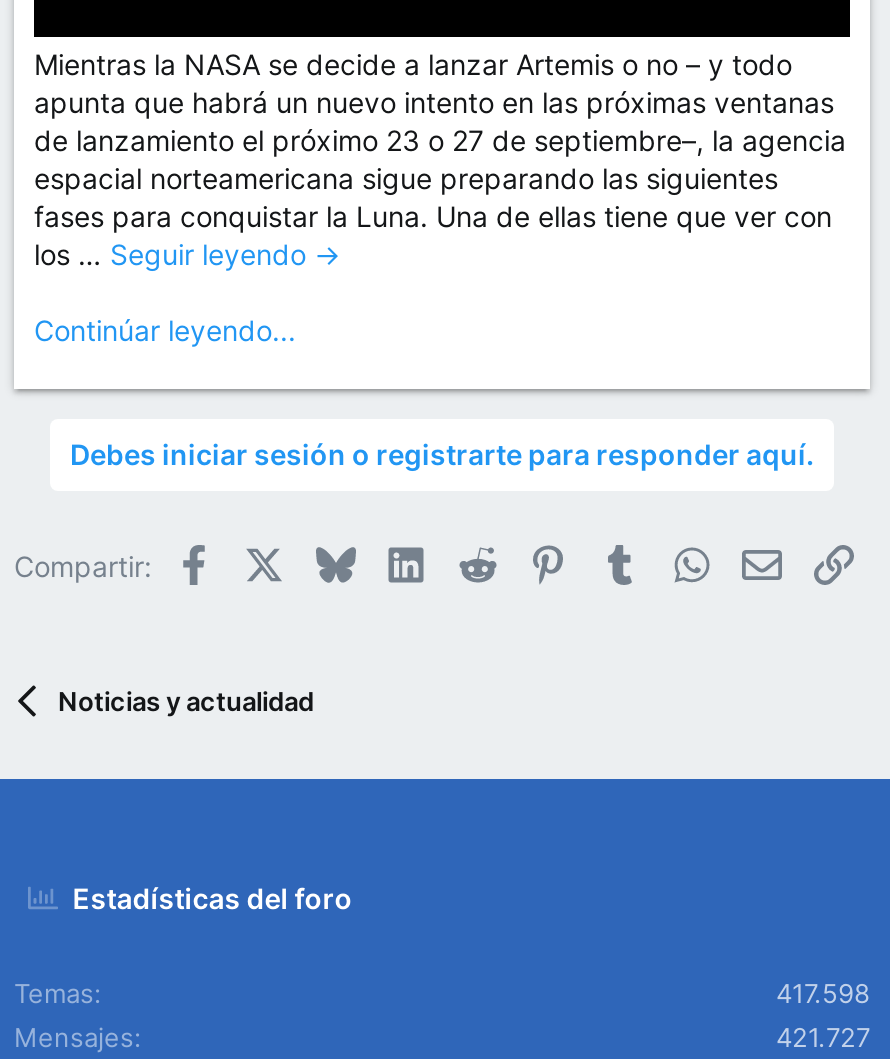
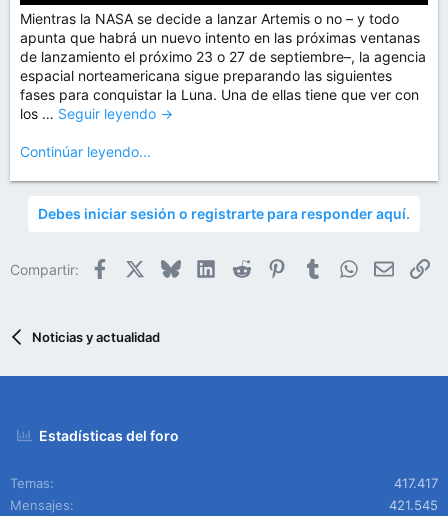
- 417.598
+ 417.417

- 421.727
+ 421.545
